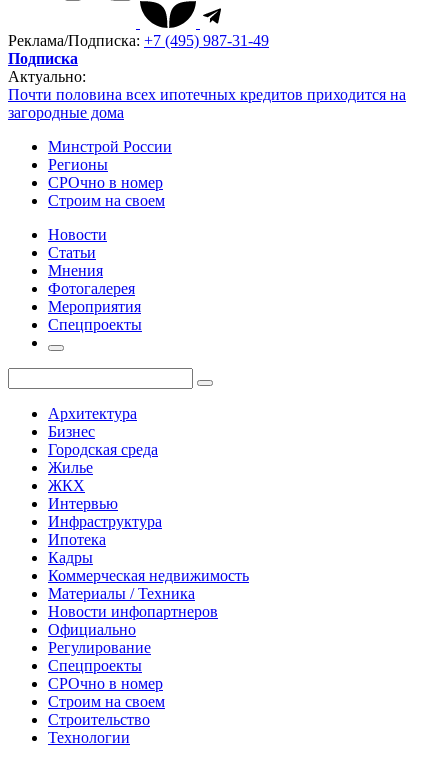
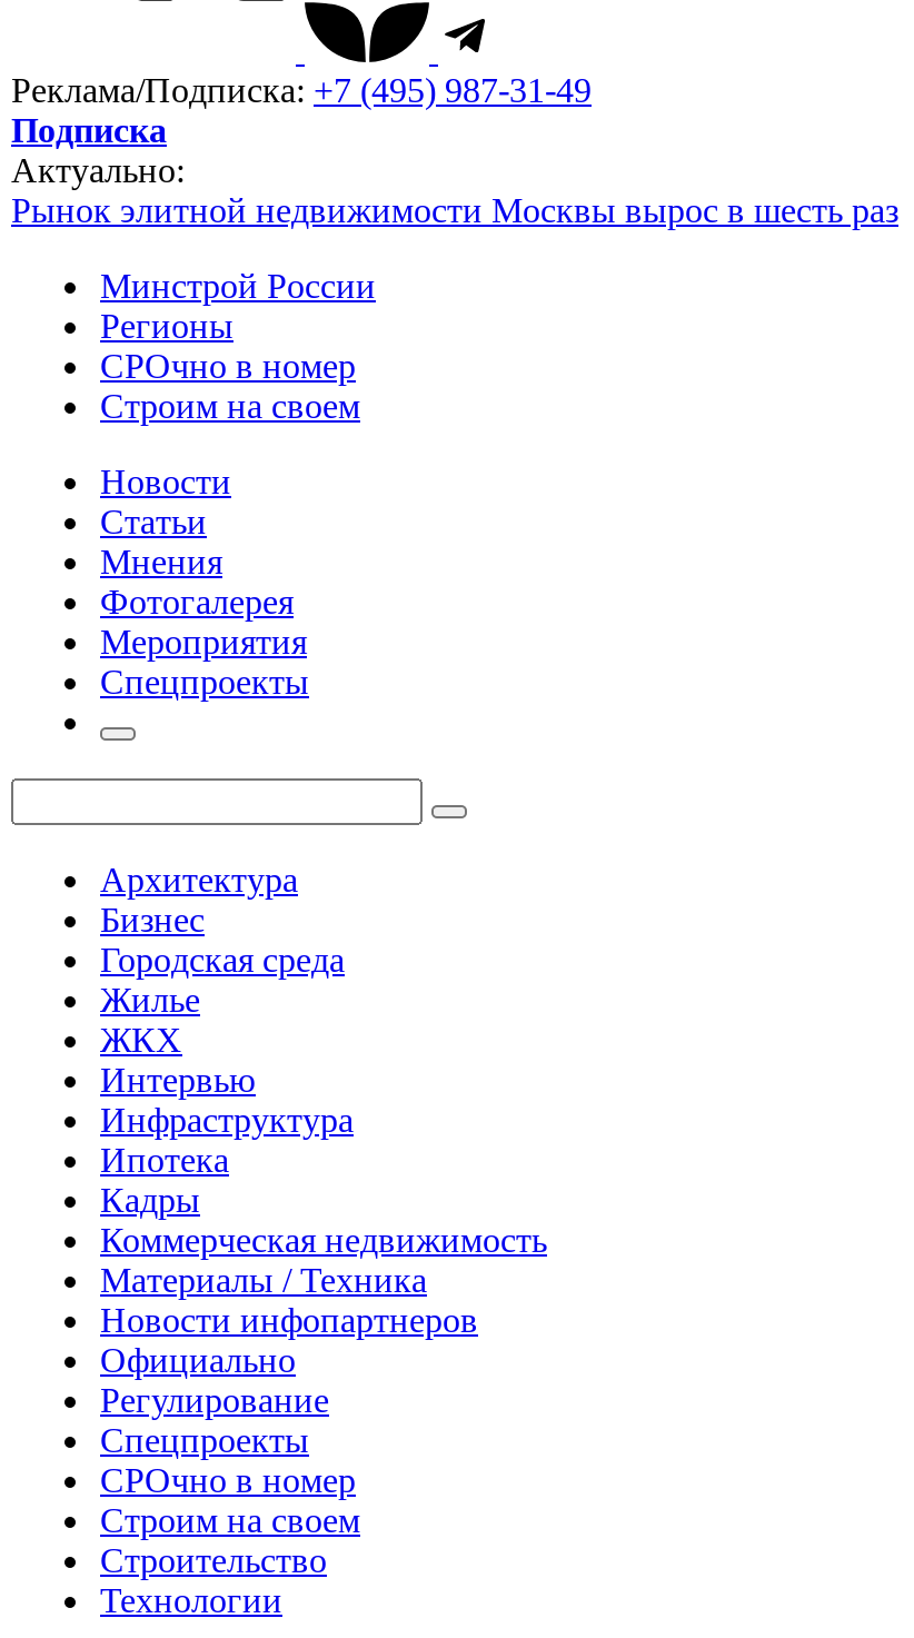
- Почти половина всех ипотечных кредитов приходится на
- загородные дома
+ Рынок элитной недвижимости Москвы вырос в шесть раз
